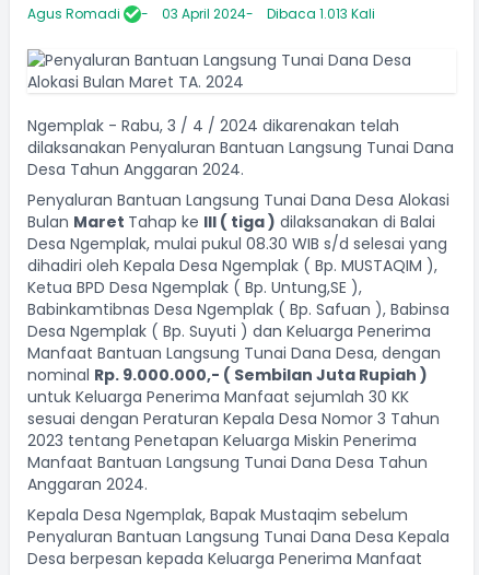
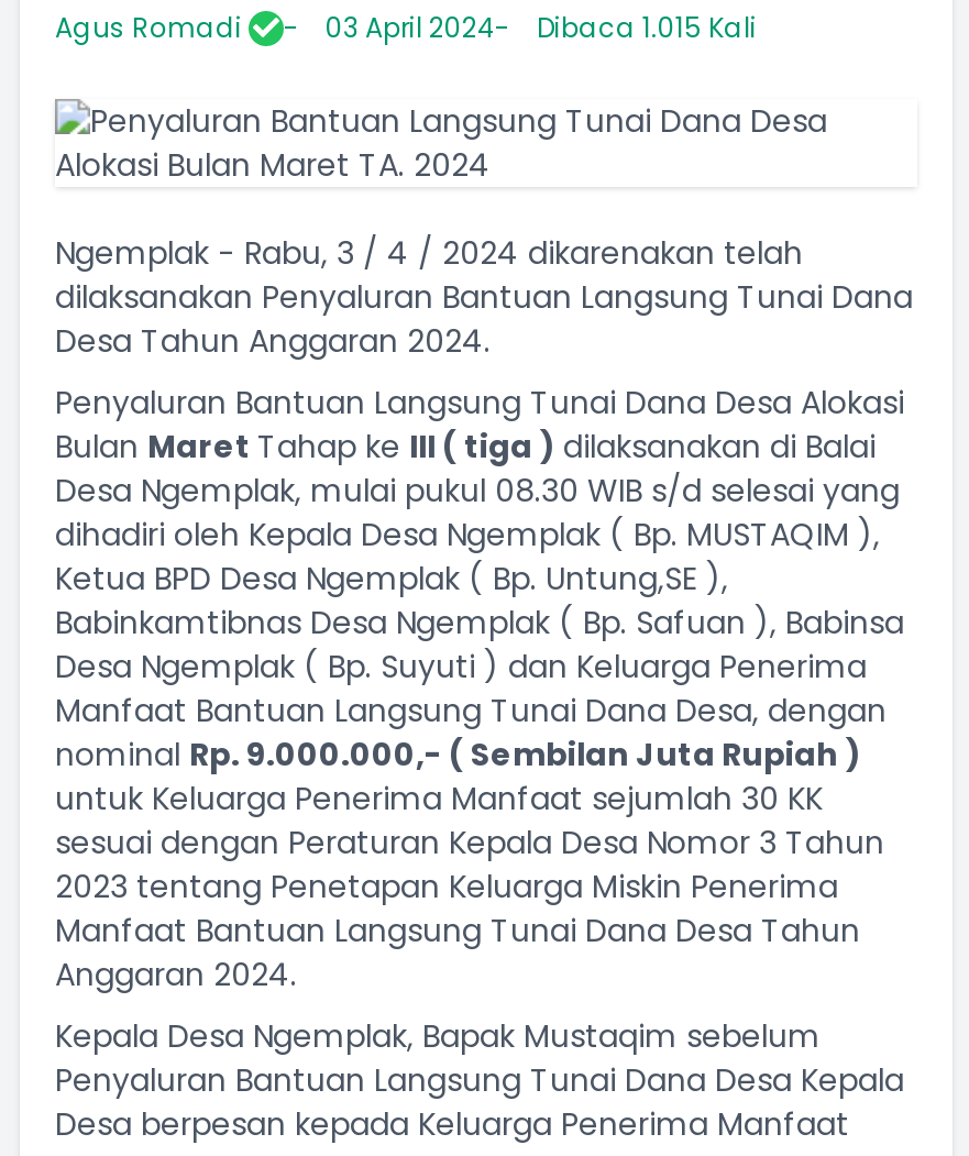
- 03 April 2024 Dibaca 1.013 Kali
+ 03 April 2024 Dibaca 1.015 Kali
